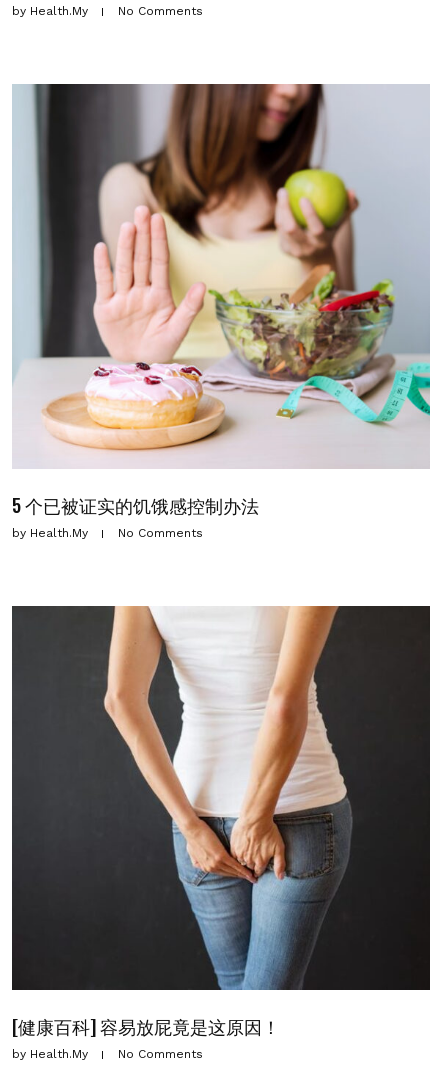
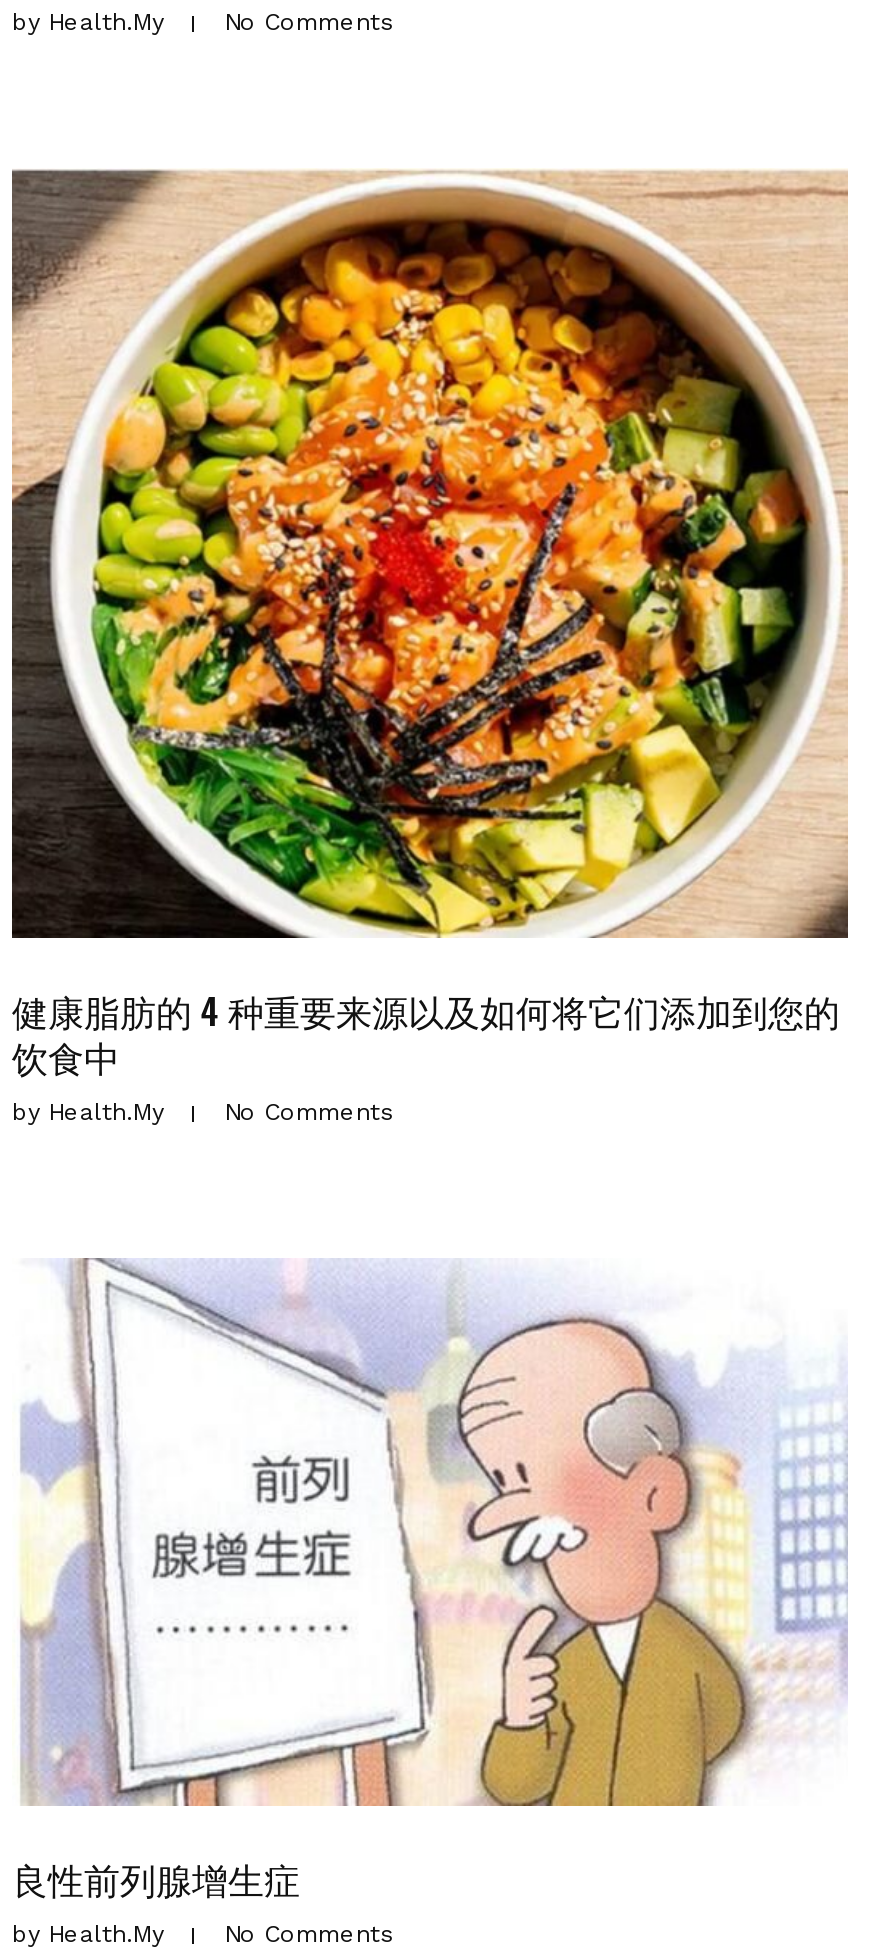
- [image]
- 5 个已被证实的饥饿感控制办法
+ [image]
+ 健康脂肪的 4 种重要来源以及如何将它们添加到您的
+ 饮食中

moved down: by Health.my | No Comments

- [image]
- [健康百科] 容易放屁竟是这原因！
+ [image]
+ 良性前列腺增生症
